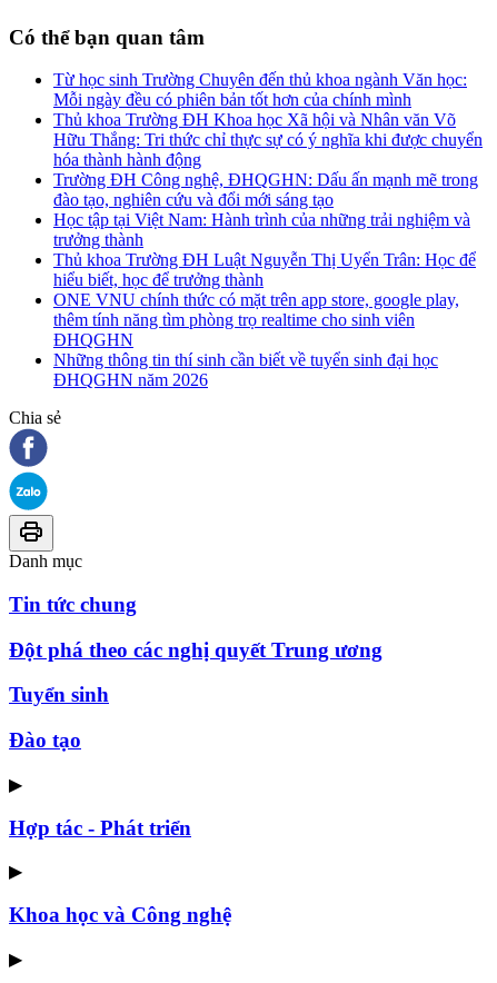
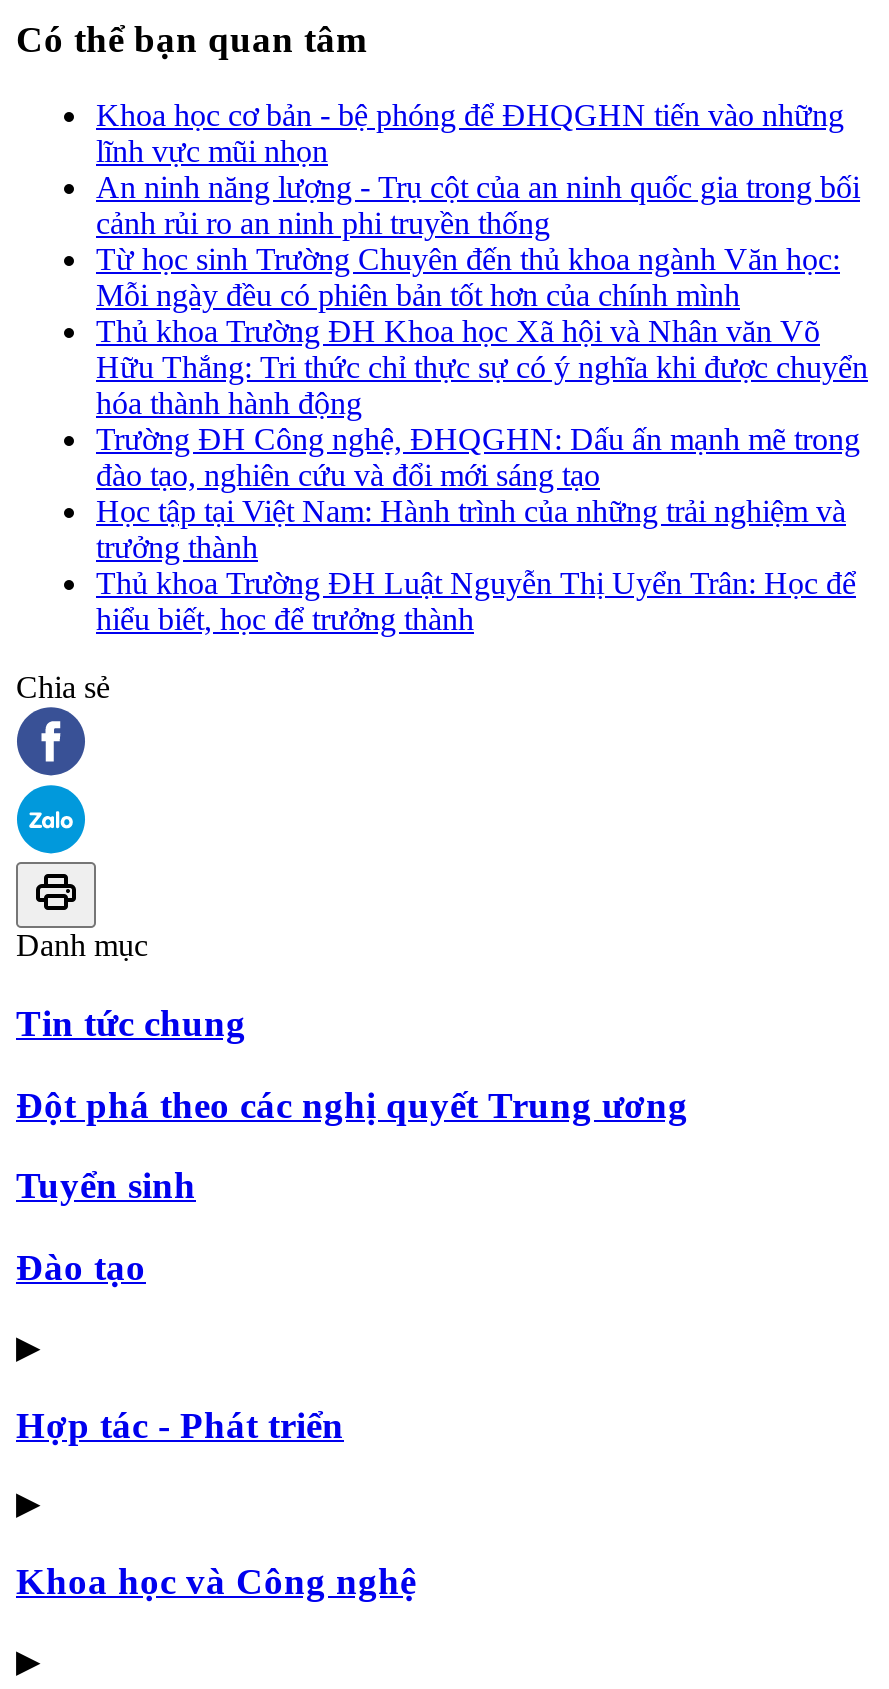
+ Khoa học cơ bản - bệ phóng để ĐHQGHN tiến vào những
+ lĩnh vực mũi nhọn
+ An ninh năng lượng - Trụ cột của an ninh quốc gia trong bối
+ cảnh rủi ro an ninh phi truyền thống

moved down: Từ học sinh Trường Chuyên đến thủ khoa ngành Văn học: | Mỗi ngày đều có phiên bản tốt hơn của chính mình | Thủ khoa Trường ĐH Khoa học Xã hội và Nhân văn Võ | ... | Thủ khoa Trường ĐH Luật Nguyễn Thị Uyển Trân: Học để | hiểu biết, học để trưởng thành

- ONE VNU chính thức có mặt trên app store, google play,
- thêm tính năng tìm phòng trọ realtime cho sinh viên
- ĐHQGHN
- Những thông tin thí sinh cần biết về tuyển sinh đại học
- ĐHQGHN năm 2026
